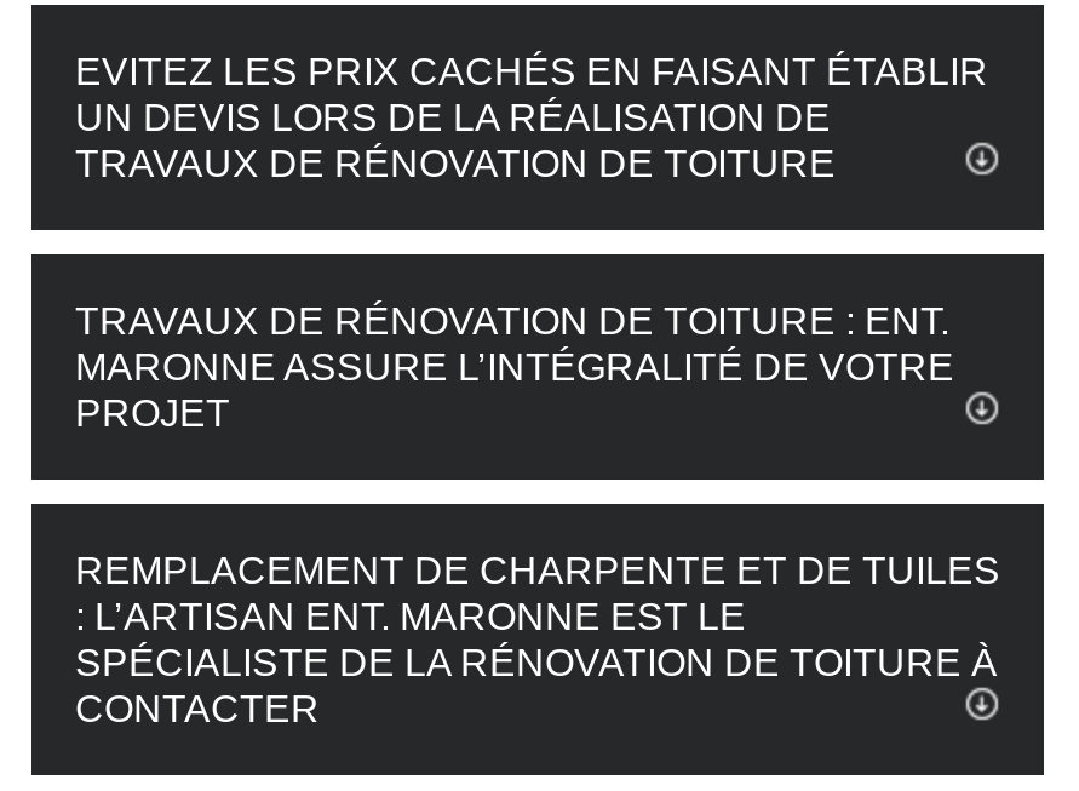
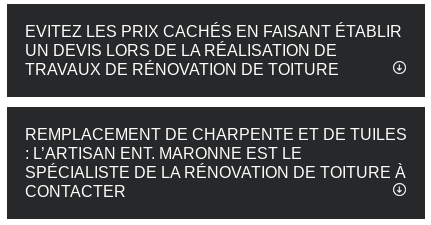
- TRAVAUX DE RÉNOVATION DE TOITURE : ENT.
- MARONNE ASSURE L’INTÉGRALITÉ DE VOTRE
- PROJET
